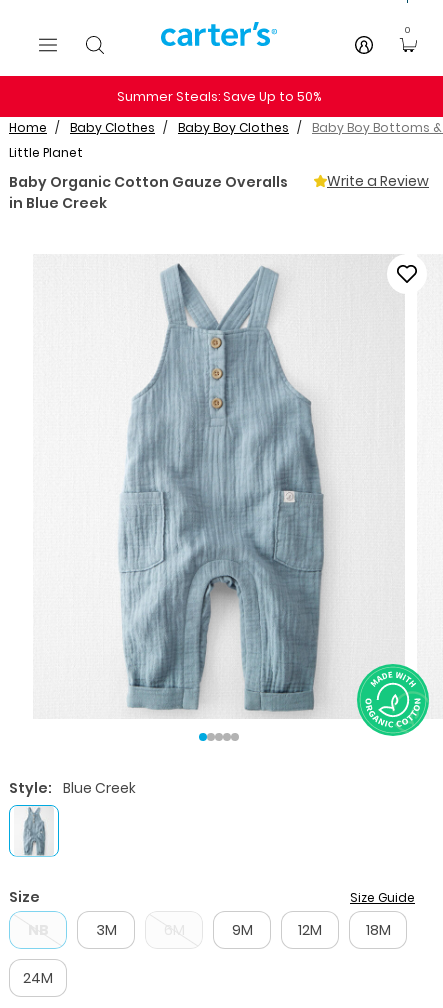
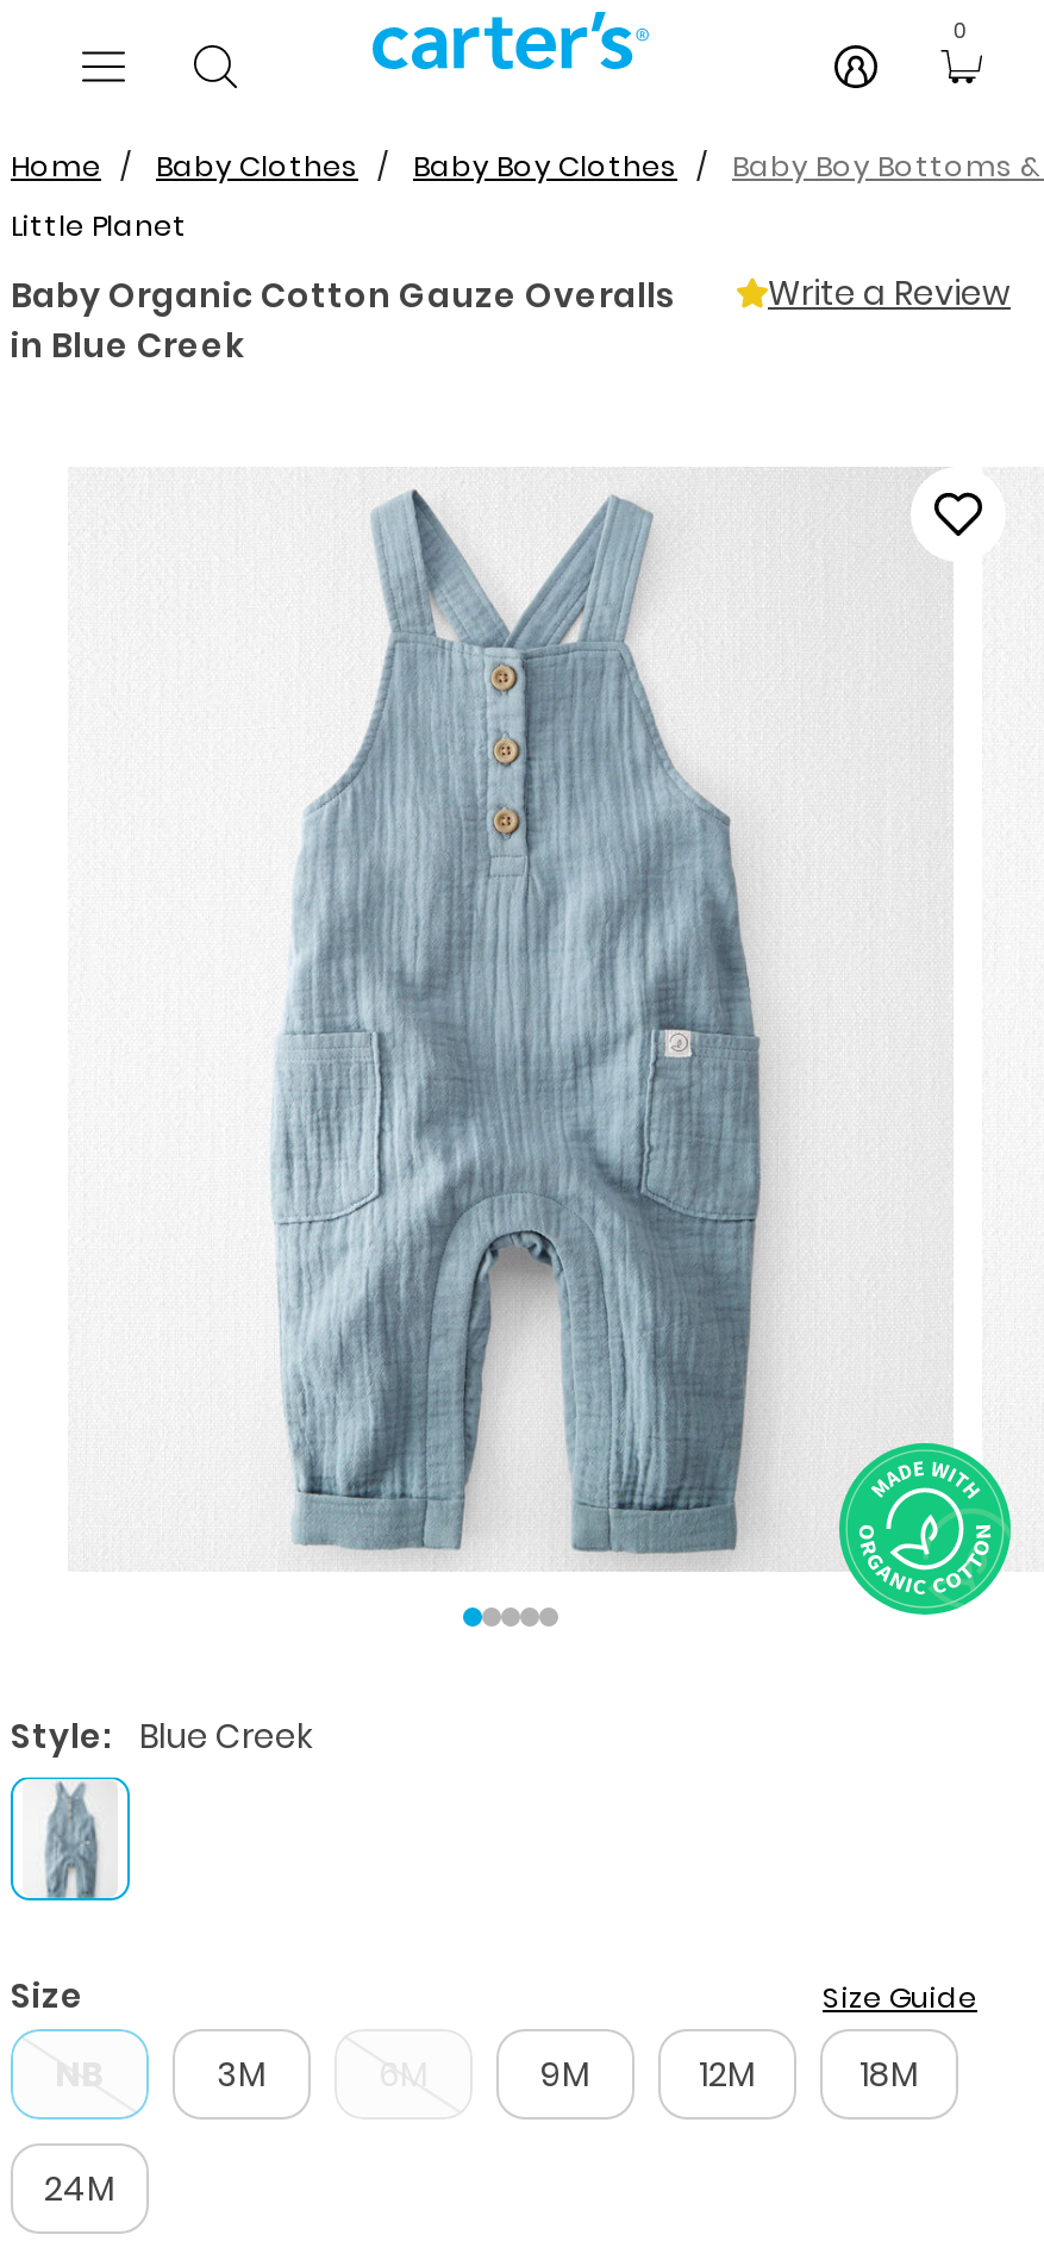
- Summer Steals: Save Up to 50%
